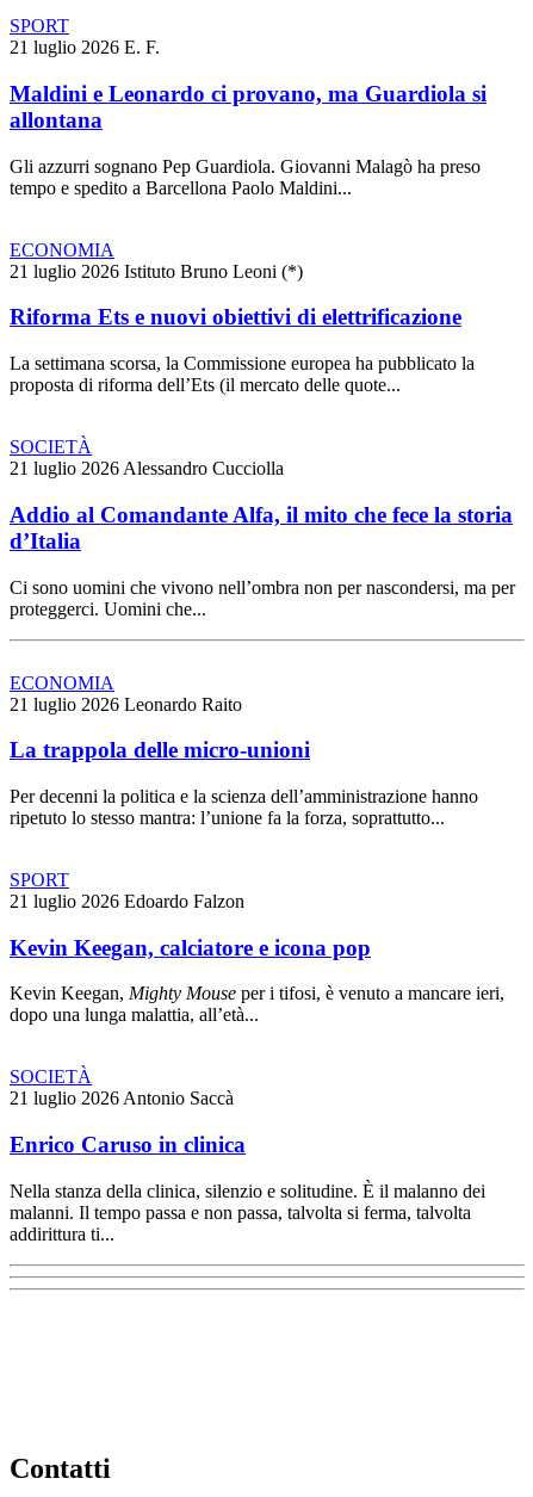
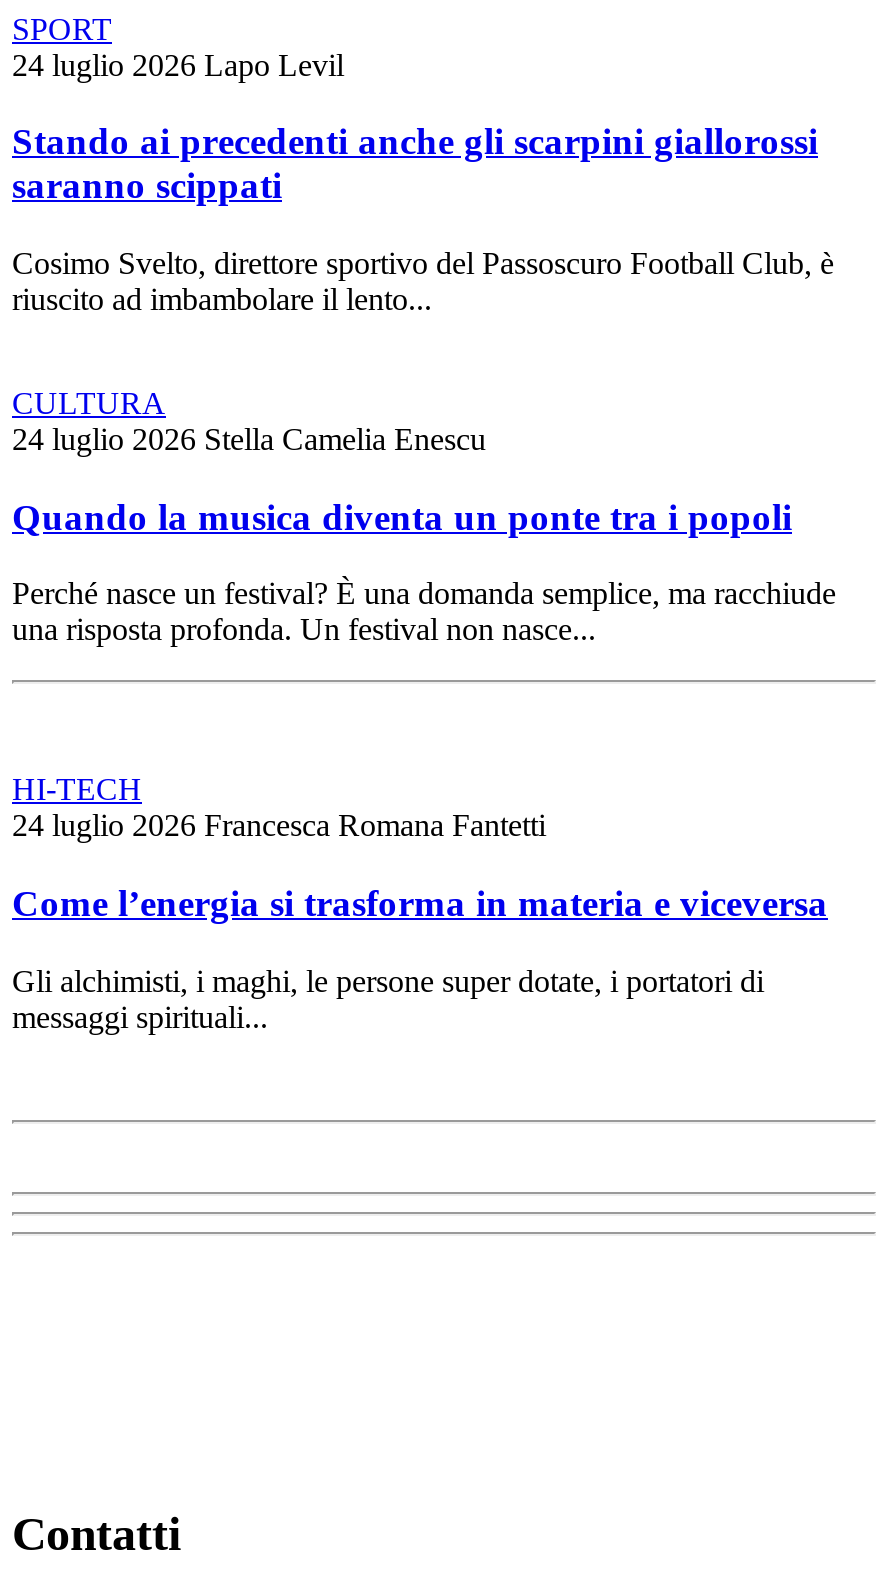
- 21 luglio 2026 E. F.
- Maldini e Leonardo ci provano, ma Guardiola si
- allontana
- Gli azzurri sognano Pep Guardiola. Giovanni Malagò ha preso
- tempo e spedito a Barcellona Paolo Maldini...
- ECONOMIA
- 21 luglio 2026 Istituto Bruno Leoni (*)
- Riforma Ets e nuovi obiettivi di elettrificazione
- La settimana scorsa, la Commissione europea ha pubblicato la
- proposta di riforma dell’Ets (il mercato delle quote...
- SOCIETÀ
- 21 luglio 2026 Alessandro Cucciolla
- Addio al Comandante Alfa, il mito che fece la storia
- d’Italia
- Ci sono uomini che vivono nell’ombra non per nascondersi, ma per
- proteggerci. Uomini che...
+ 24 luglio 2026 Lapo Levil
+ Stando ai precedenti anche gli scarpini giallorossi
+ saranno scippati
+ Cosimo Svelto, direttore sportivo del Passoscuro Football Club, è
+ riuscito ad imbambolare il lento...
+ CULTURA
+ 24 luglio 2026 Stella Camelia Enescu
+ Quando la musica diventa un ponte tra i popoli
+ Perché nasce un festival? È una domanda semplice, ma racchiude
+ una risposta profonda. Un festival non nasce...

- ECONOMIA
- 21 luglio 2026 Leonardo Raito
- La trappola delle micro-unioni
- Per decenni la politica e la scienza dell’amministrazione hanno
- ripetuto lo stesso mantra: l’unione fa la forza, soprattutto...
- SPORT
- 21 luglio 2026 Edoardo Falzon
- Kevin Keegan, calciatore e icona pop
- Kevin Keegan, Mighty Mouse per i tifosi, è venuto a mancare ieri,
- dopo una lunga malattia, all’età...
- SOCIETÀ
- 21 luglio 2026 Antonio Saccà
- Enrico Caruso in clinica
- Nella stanza della clinica, silenzio e solitudine. È il malanno dei
- malanni. Il tempo passa e non passa, talvolta si ferma, talvolta
- addirittura ti...
+ HI-TECH
+ 24 luglio 2026 Francesca Romana Fantetti
+ Come l’energia si trasforma in materia e viceversa
+ Gli alchimisti, i maghi, le persone super dotate, i portatori di
+ messaggi spirituali...
